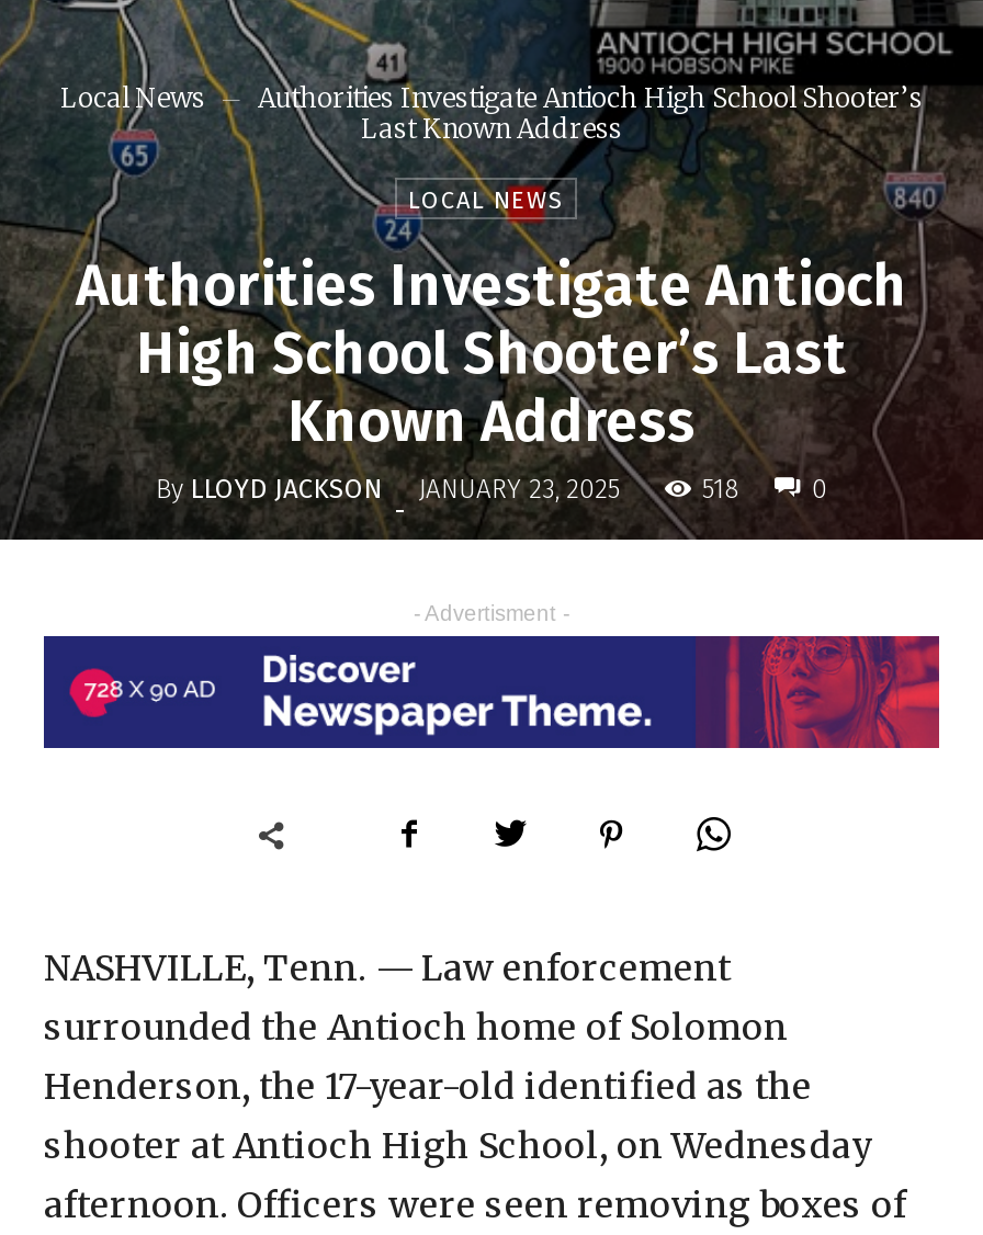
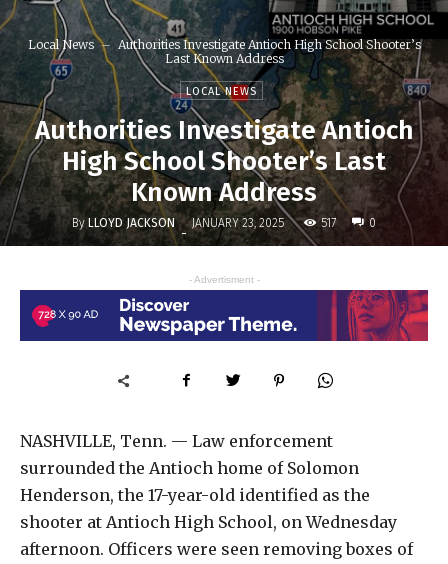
- 518
+ 517
